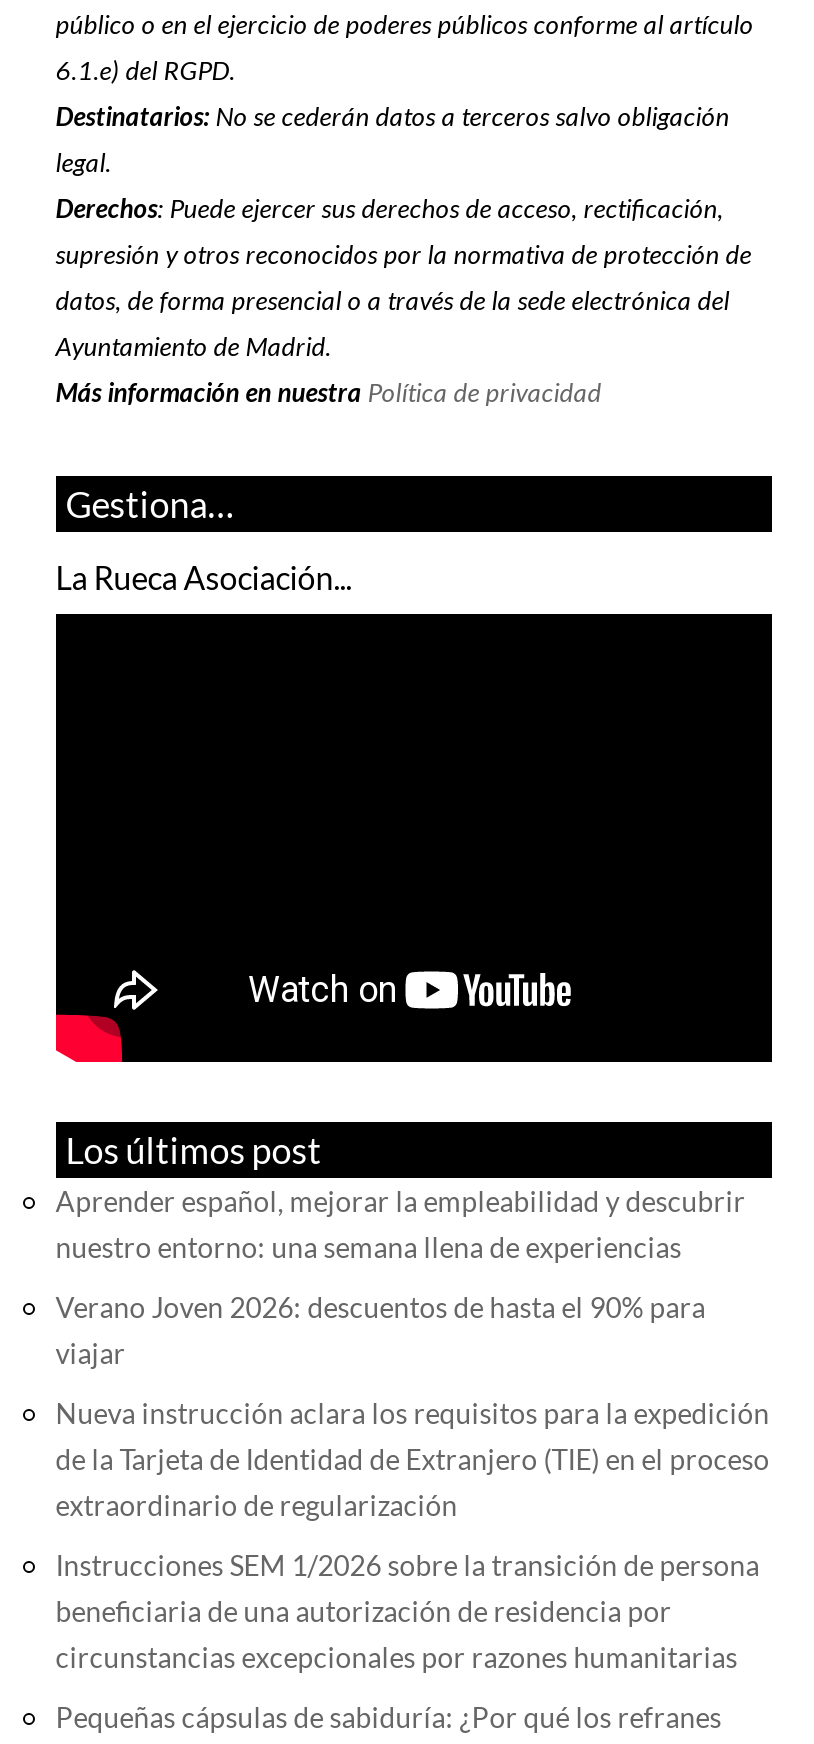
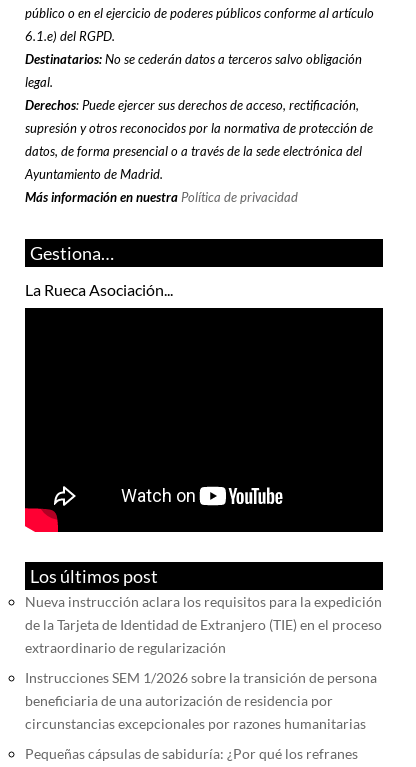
- Aprender español, mejorar la empleabilidad y descubrir
- nuestro entorno: una semana llena de experiencias
- Verano Joven 2026: descuentos de hasta el 90% para
- viajar
